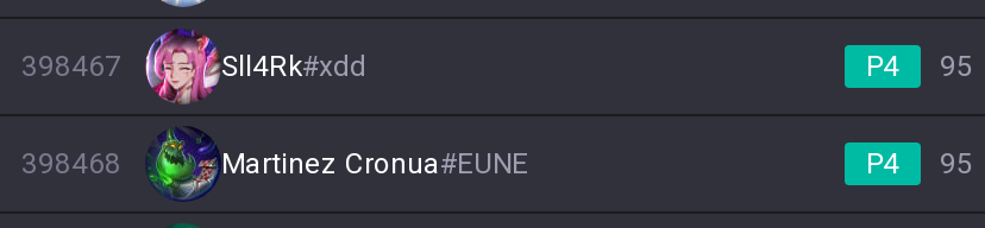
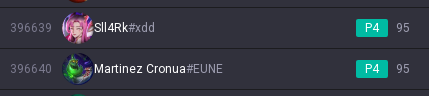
- 398467
+ 396639

- 398468
+ 396640
